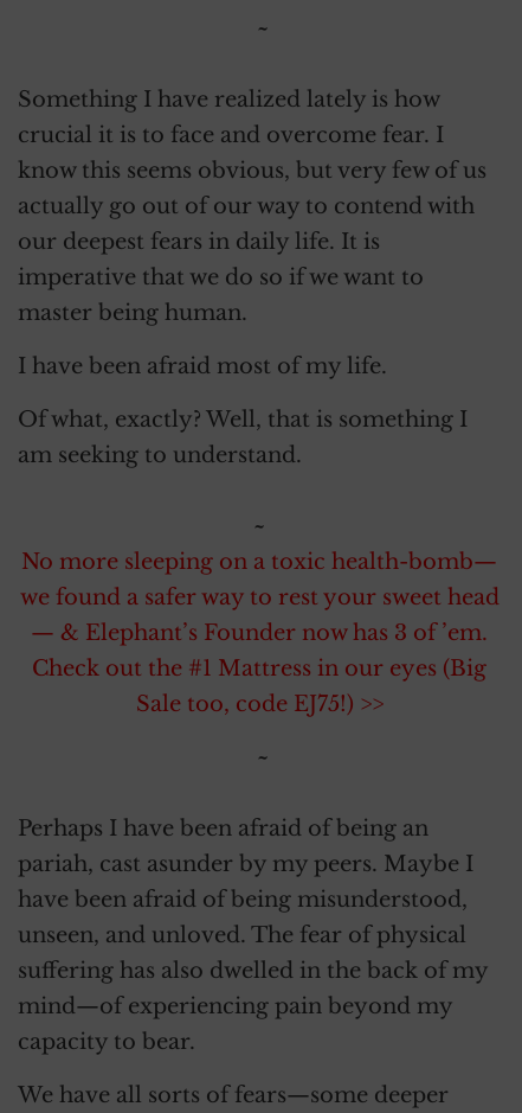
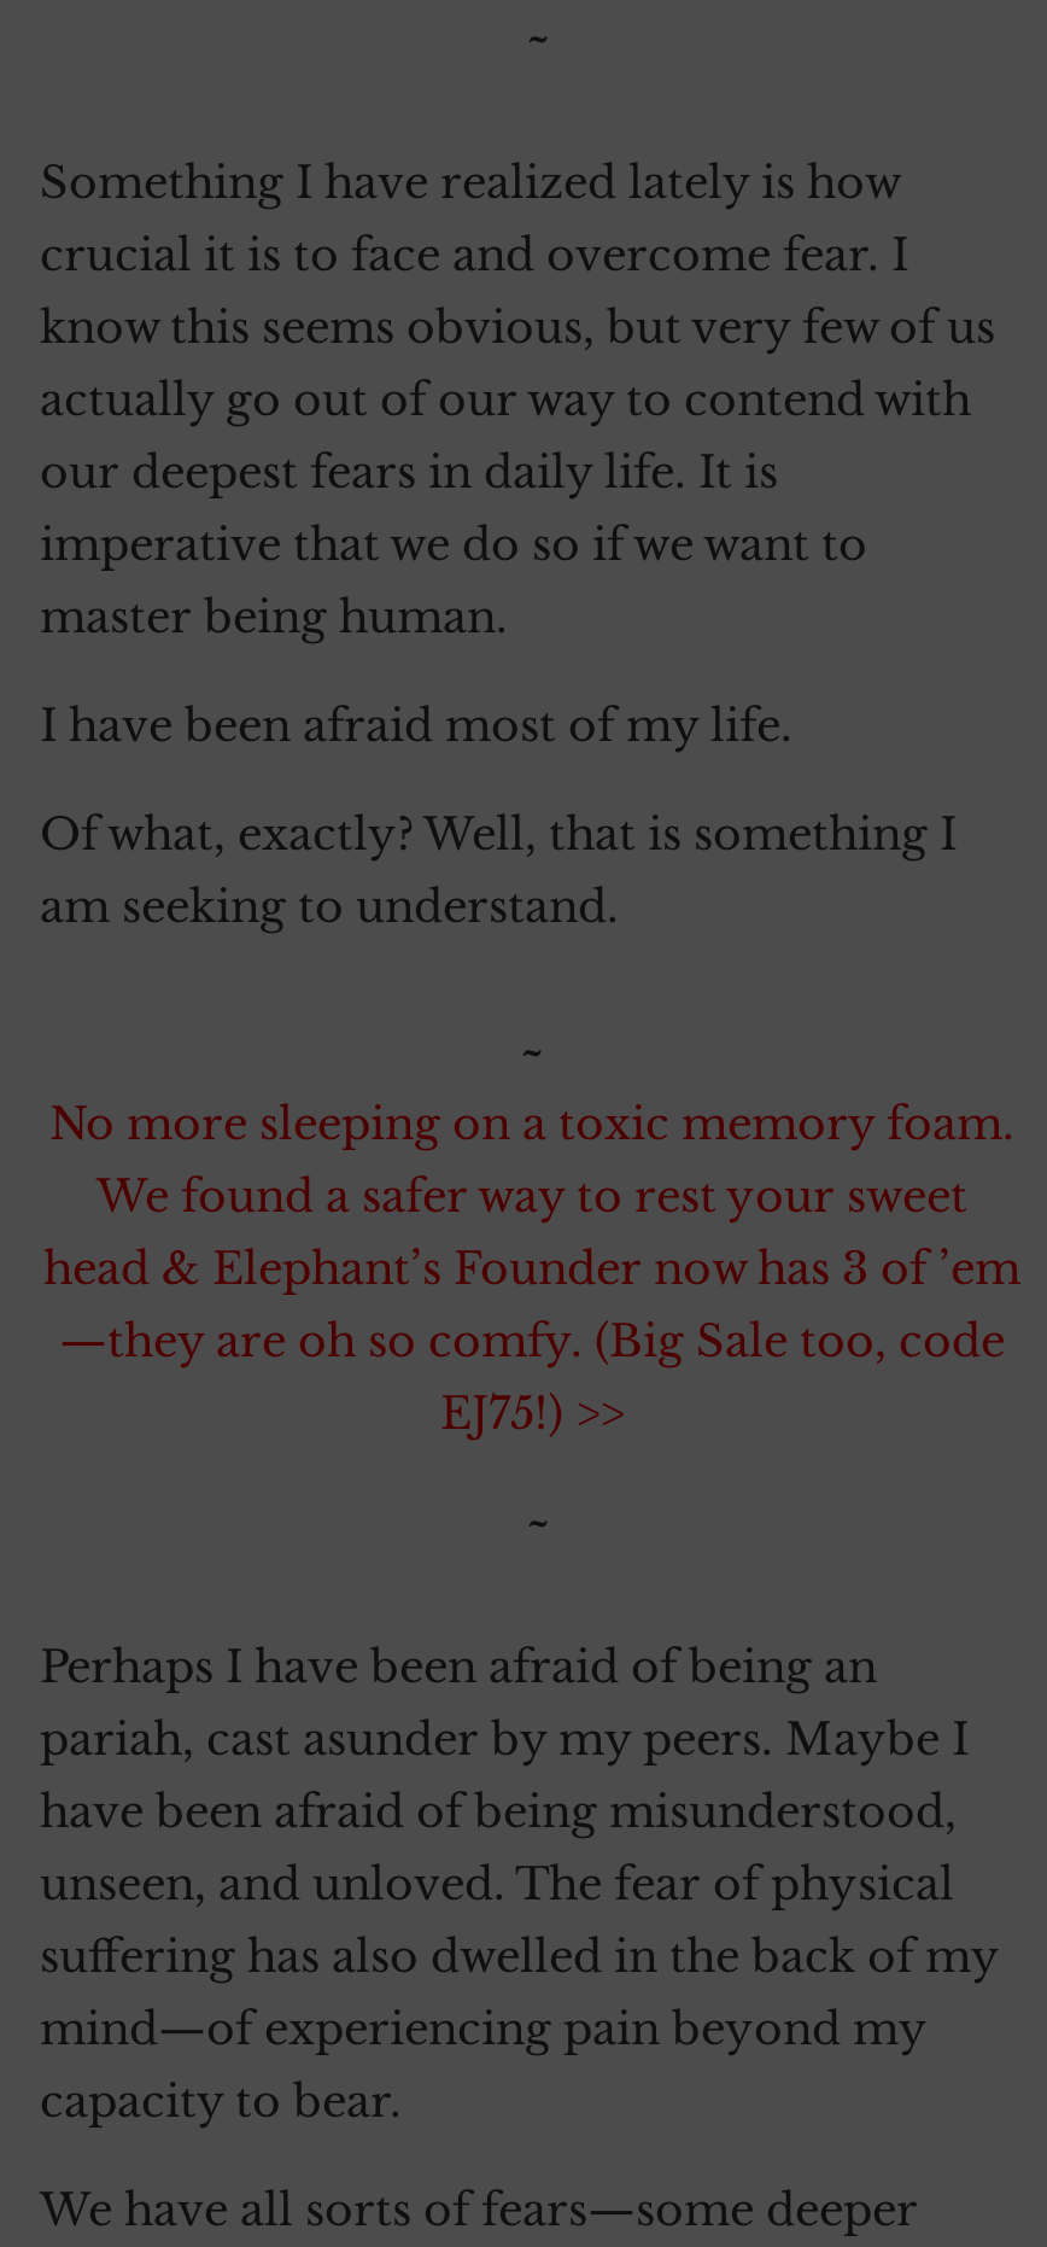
- No more sleeping on a toxic health-bomb—
- we found a safer way to rest your sweet head
- — & Elephant’s Founder now has 3 of ’em.
- Check out the #1 Mattress in our eyes (Big
- Sale too, code EJ75!) >>
+ No more sleeping on a toxic memory foam.
+ We found a safer way to rest your sweet
+ head & Elephant’s Founder now has 3 of ’em
+ —they are oh so comfy. (Big Sale too, code
+ EJ75!) >>
